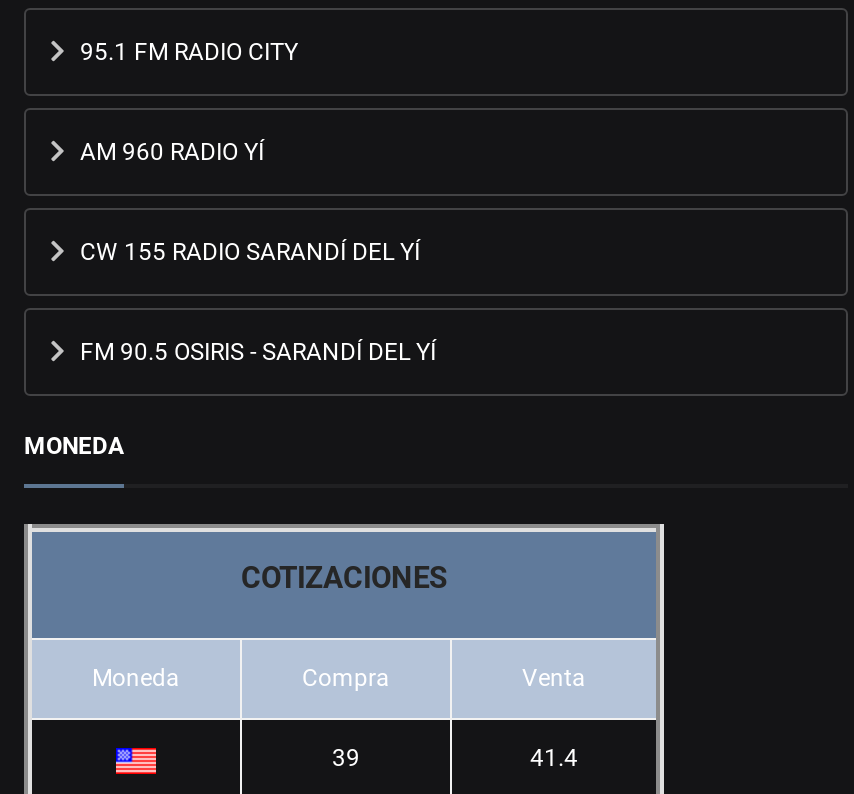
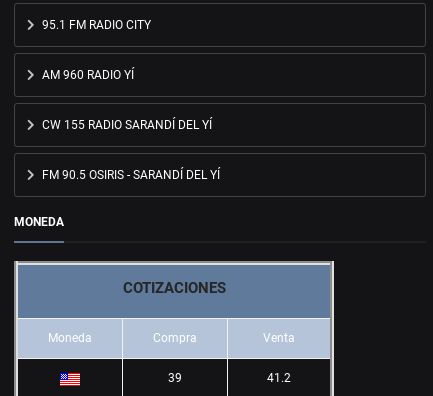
- 41.4
+ 41.2
